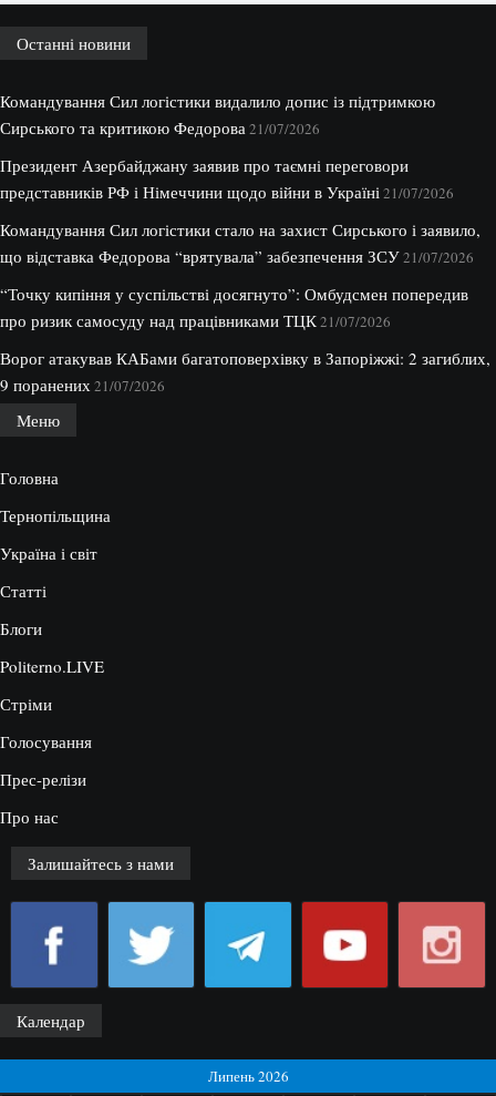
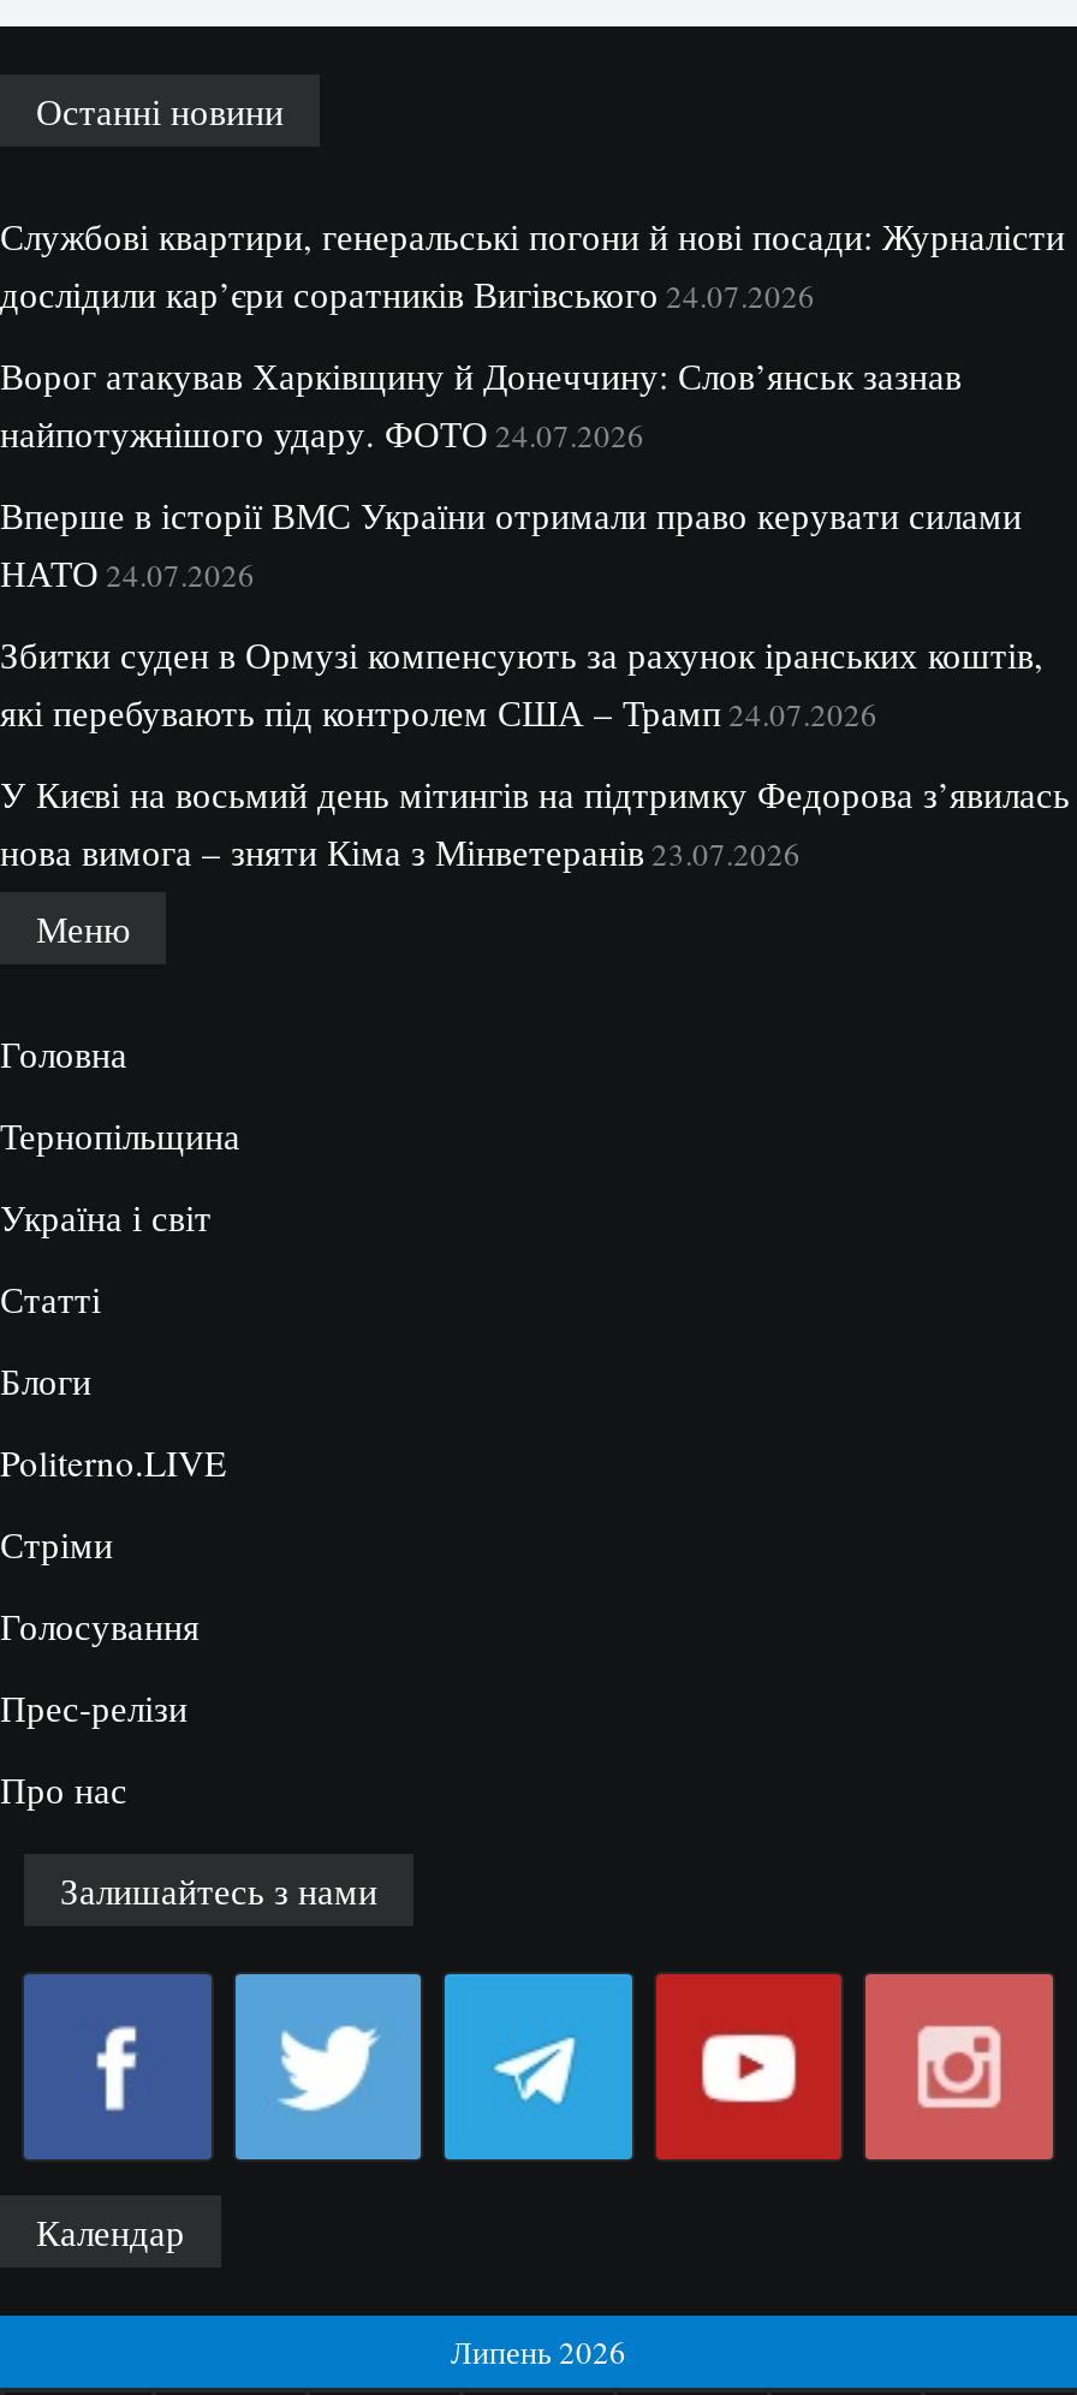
- Командування Сил логістики видалило допис із підтримкою
- Сирського та критикою Федорова 21/07/2026
+ Службові квартири, генеральські погони й нові посади: Журналісти
+ дослідили кар’єри соратників Вигівського 24.07.2026

- Президент Азербайджану заявив про таємні переговори
- представників РФ і Німеччини щодо війни в Україні 21/07/2026
+ Ворог атакував Харківщину й Донеччину: Слов’янськ зазнав
+ найпотужнішого удару. ФОТО 24.07.2026

- Командування Сил логістики стало на захист Сирського і заявило,
- що відставка Федорова “врятувала” забезпечення ЗСУ 21/07/2026
+ Вперше в історії ВМС України отримали право керувати силами
+ НАТО 24.07.2026

- “Точку кипіння у суспільстві досягнуто”: Омбудсмен попередив
- про ризик самосуду над працівниками ТЦК 21/07/2026
+ Збитки суден в Ормузі компенсують за рахунок іранських коштів,
+ які перебувають під контролем США – Трамп 24.07.2026

- Ворог атакував КАБами багатоповерхівку в Запоріжжі: 2 загиблих,
- 9 поранених 21/07/2026
+ У Києві на восьмий день мітингів на підтримку Федорова з’явилась
+ нова вимога – зняти Кіма з Мінветеранів 23.07.2026
